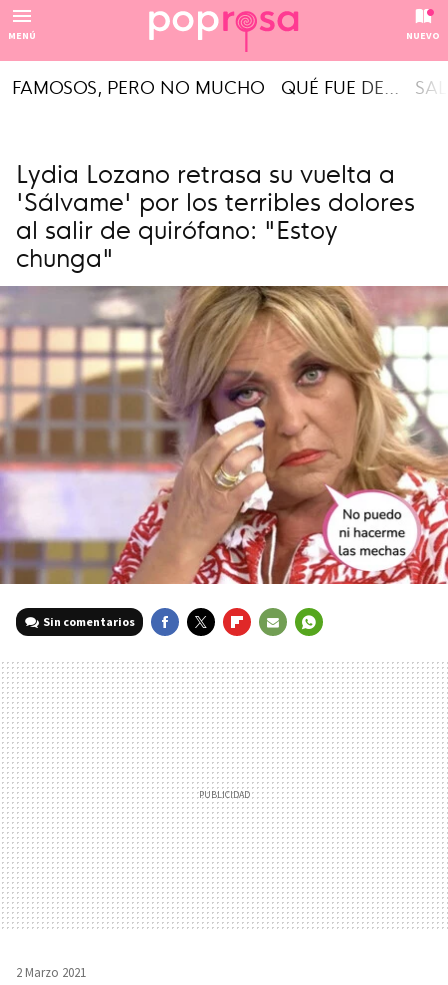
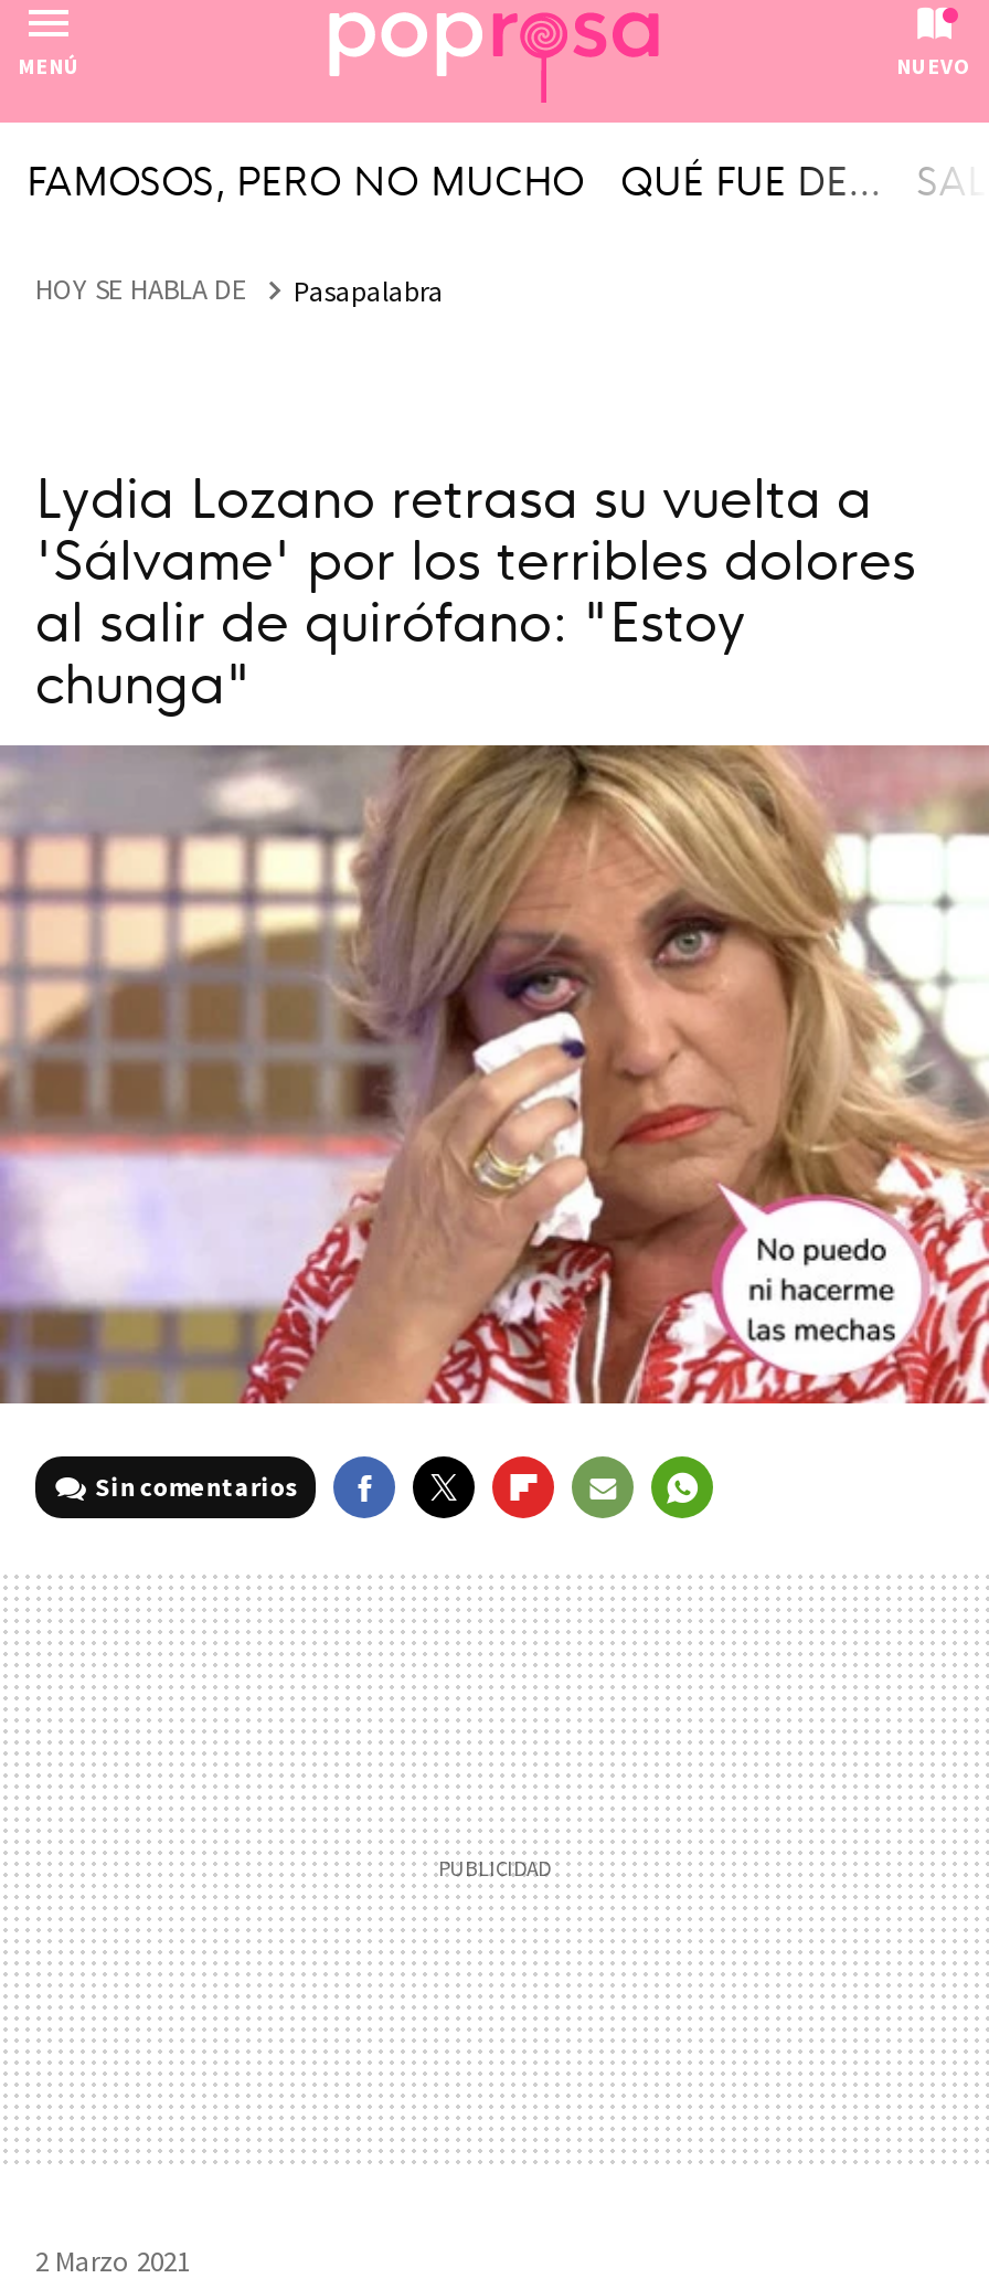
+ HOY SE HABLA DE
+ Pasapalabra
